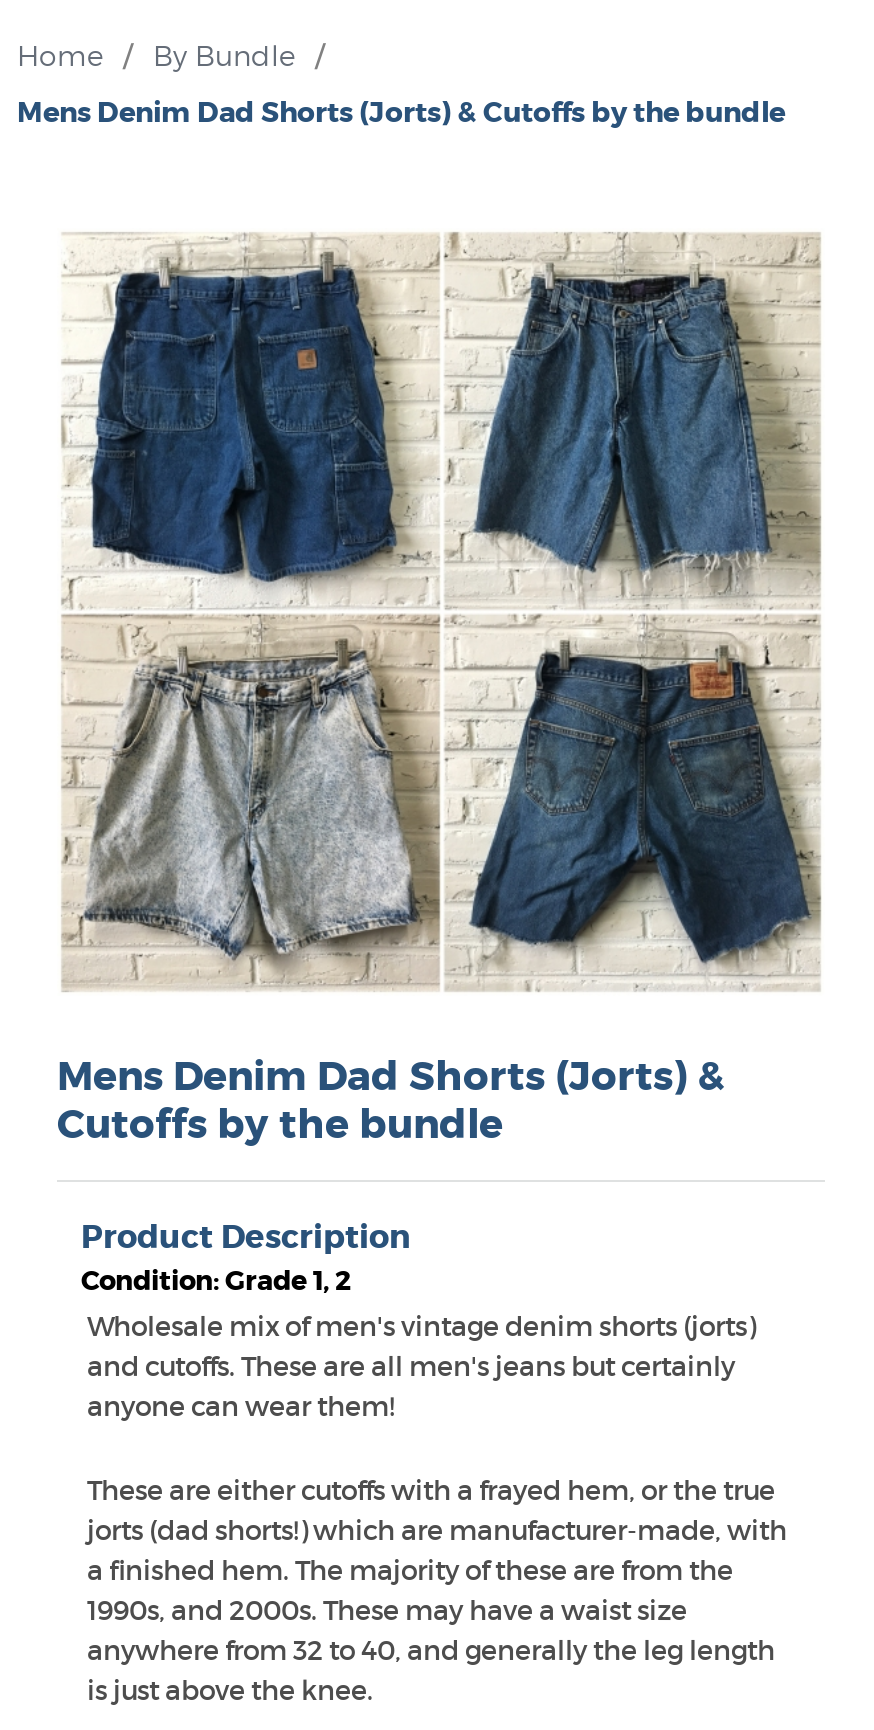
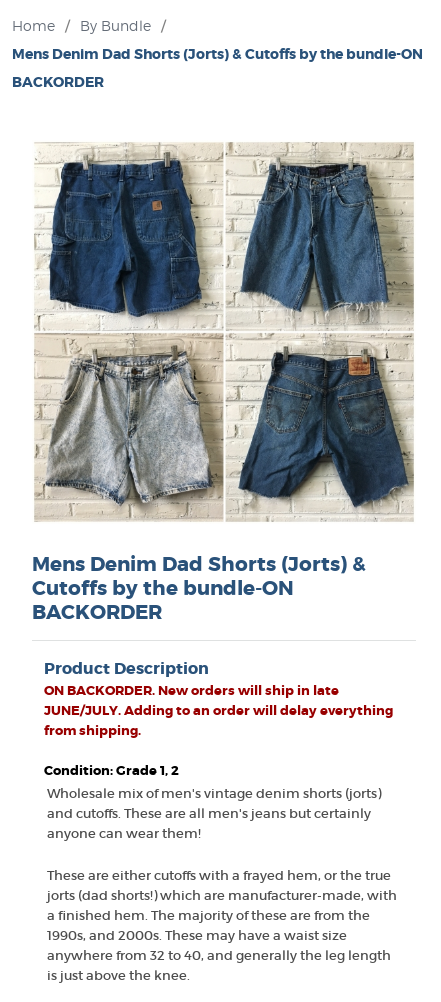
- Mens Denim Dad Shorts (Jorts) & Cutoffs by the bundle
+ Mens Denim Dad Shorts (Jorts) & Cutoffs by the bundle-ON
+ BACKORDER

- Cutoffs by the bundle
+ Cutoffs by the bundle-ON
+ BACKORDER

+ ON BACKORDER. New orders will ship in late
+ JUNE/JULY. Adding to an order will delay everything
+ from shipping.
